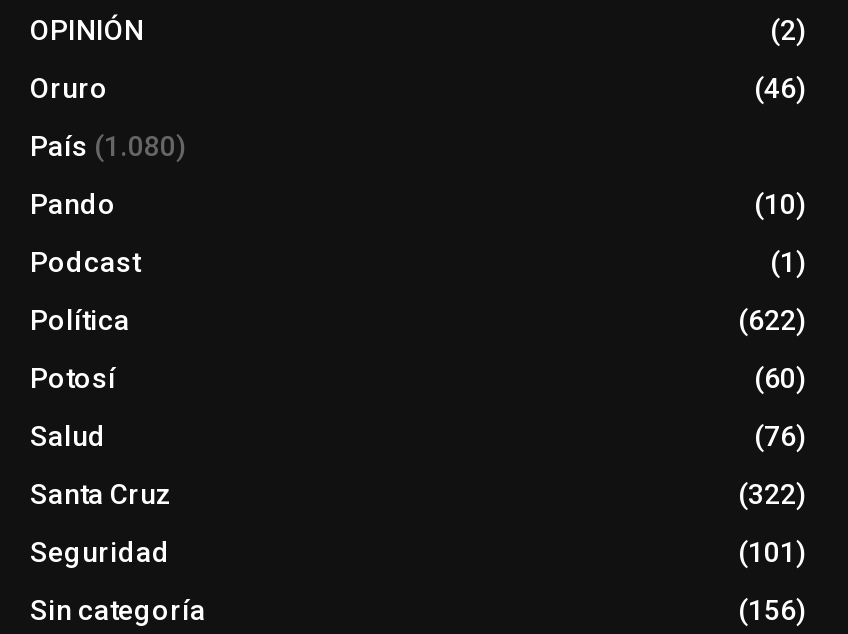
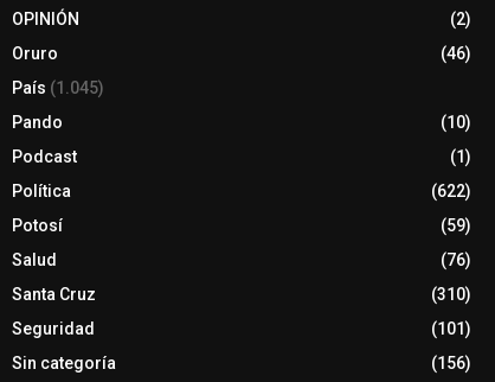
- País (1.080)
+ País (1.045)

- (60)
+ (59)

- (322)
+ (310)
